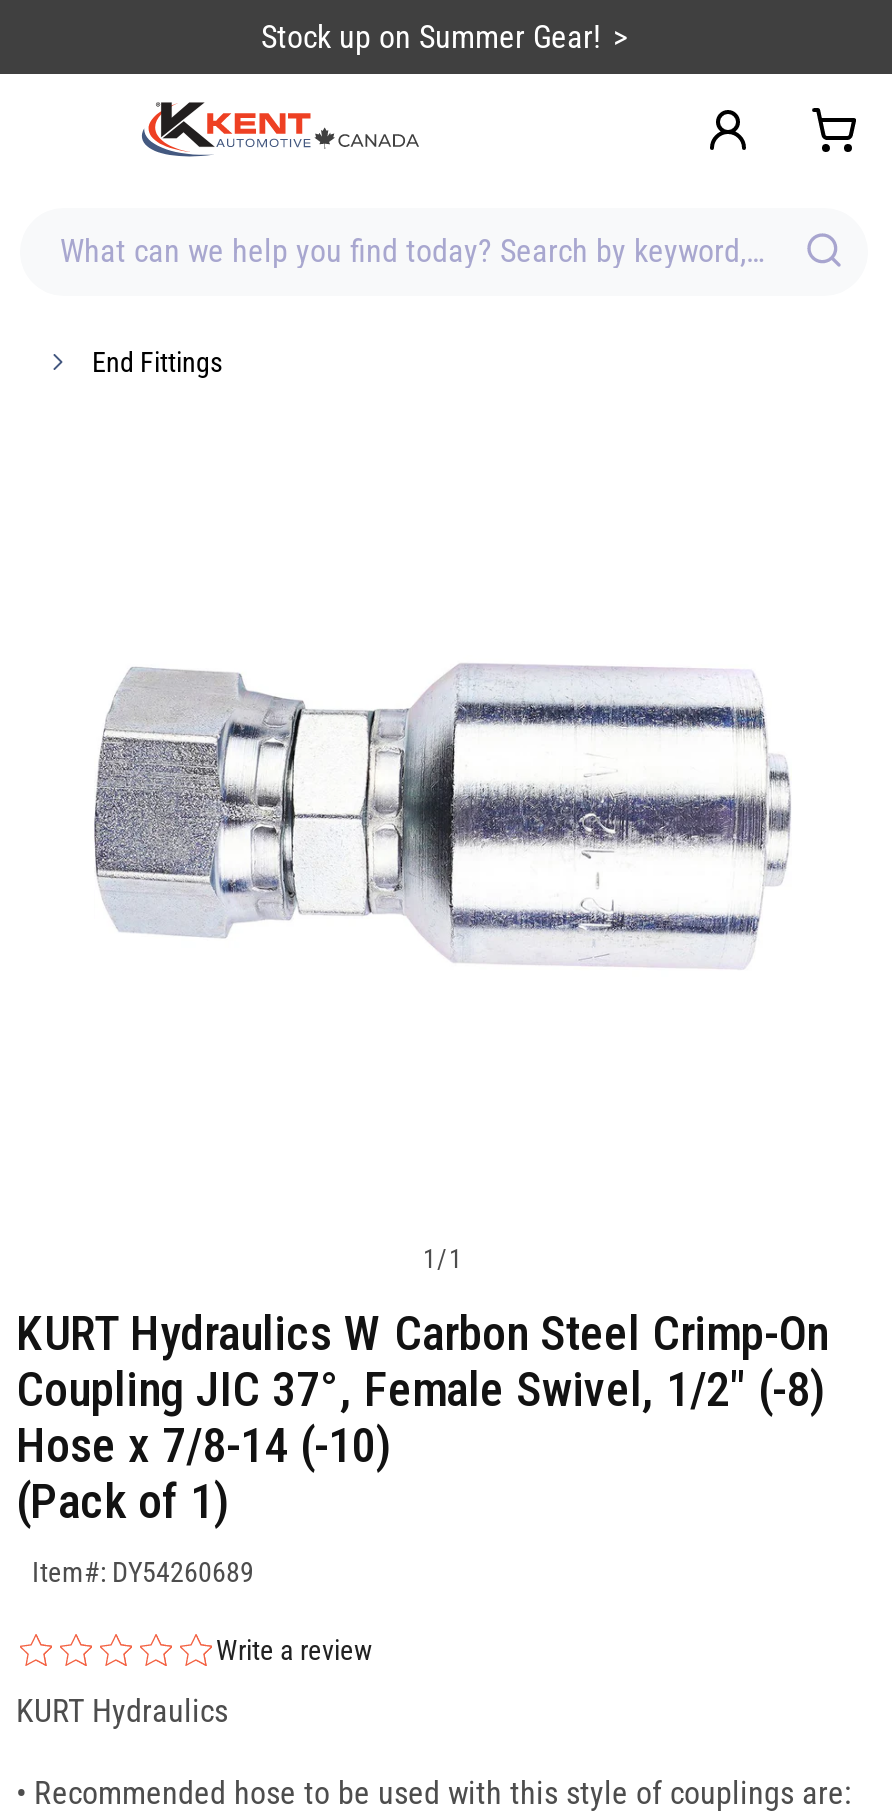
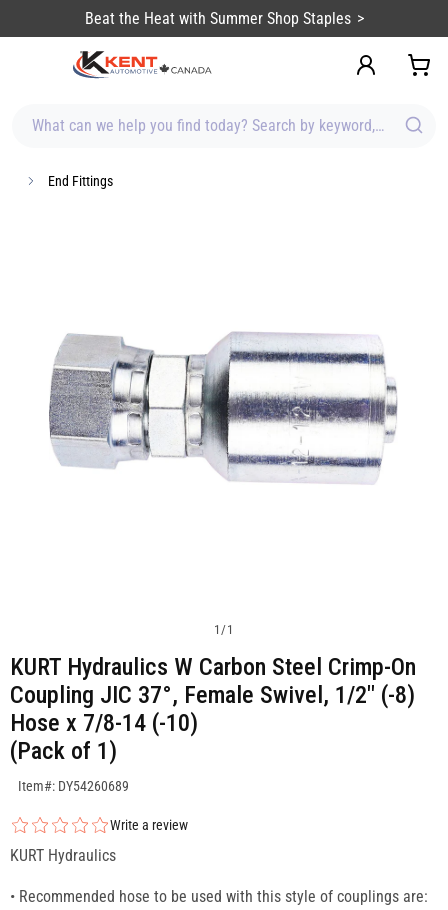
- Stock up on Summer Gear!
+ Beat the Heat with Summer Shop Staples
